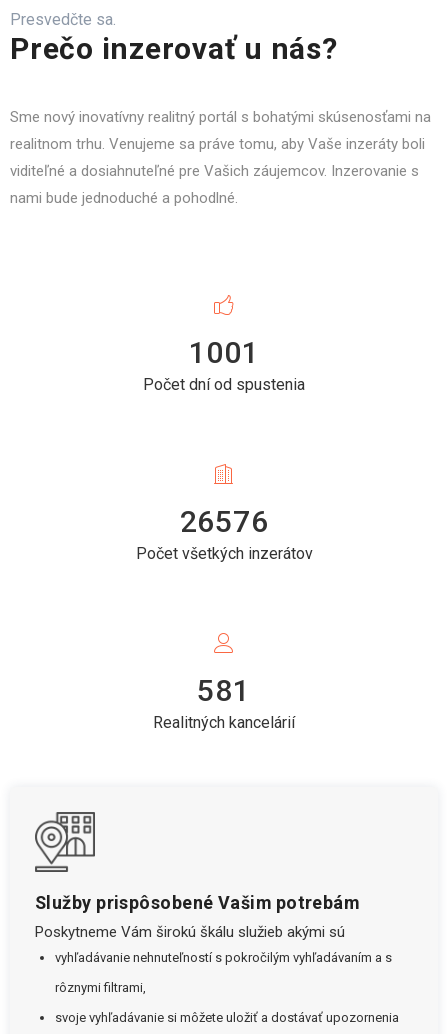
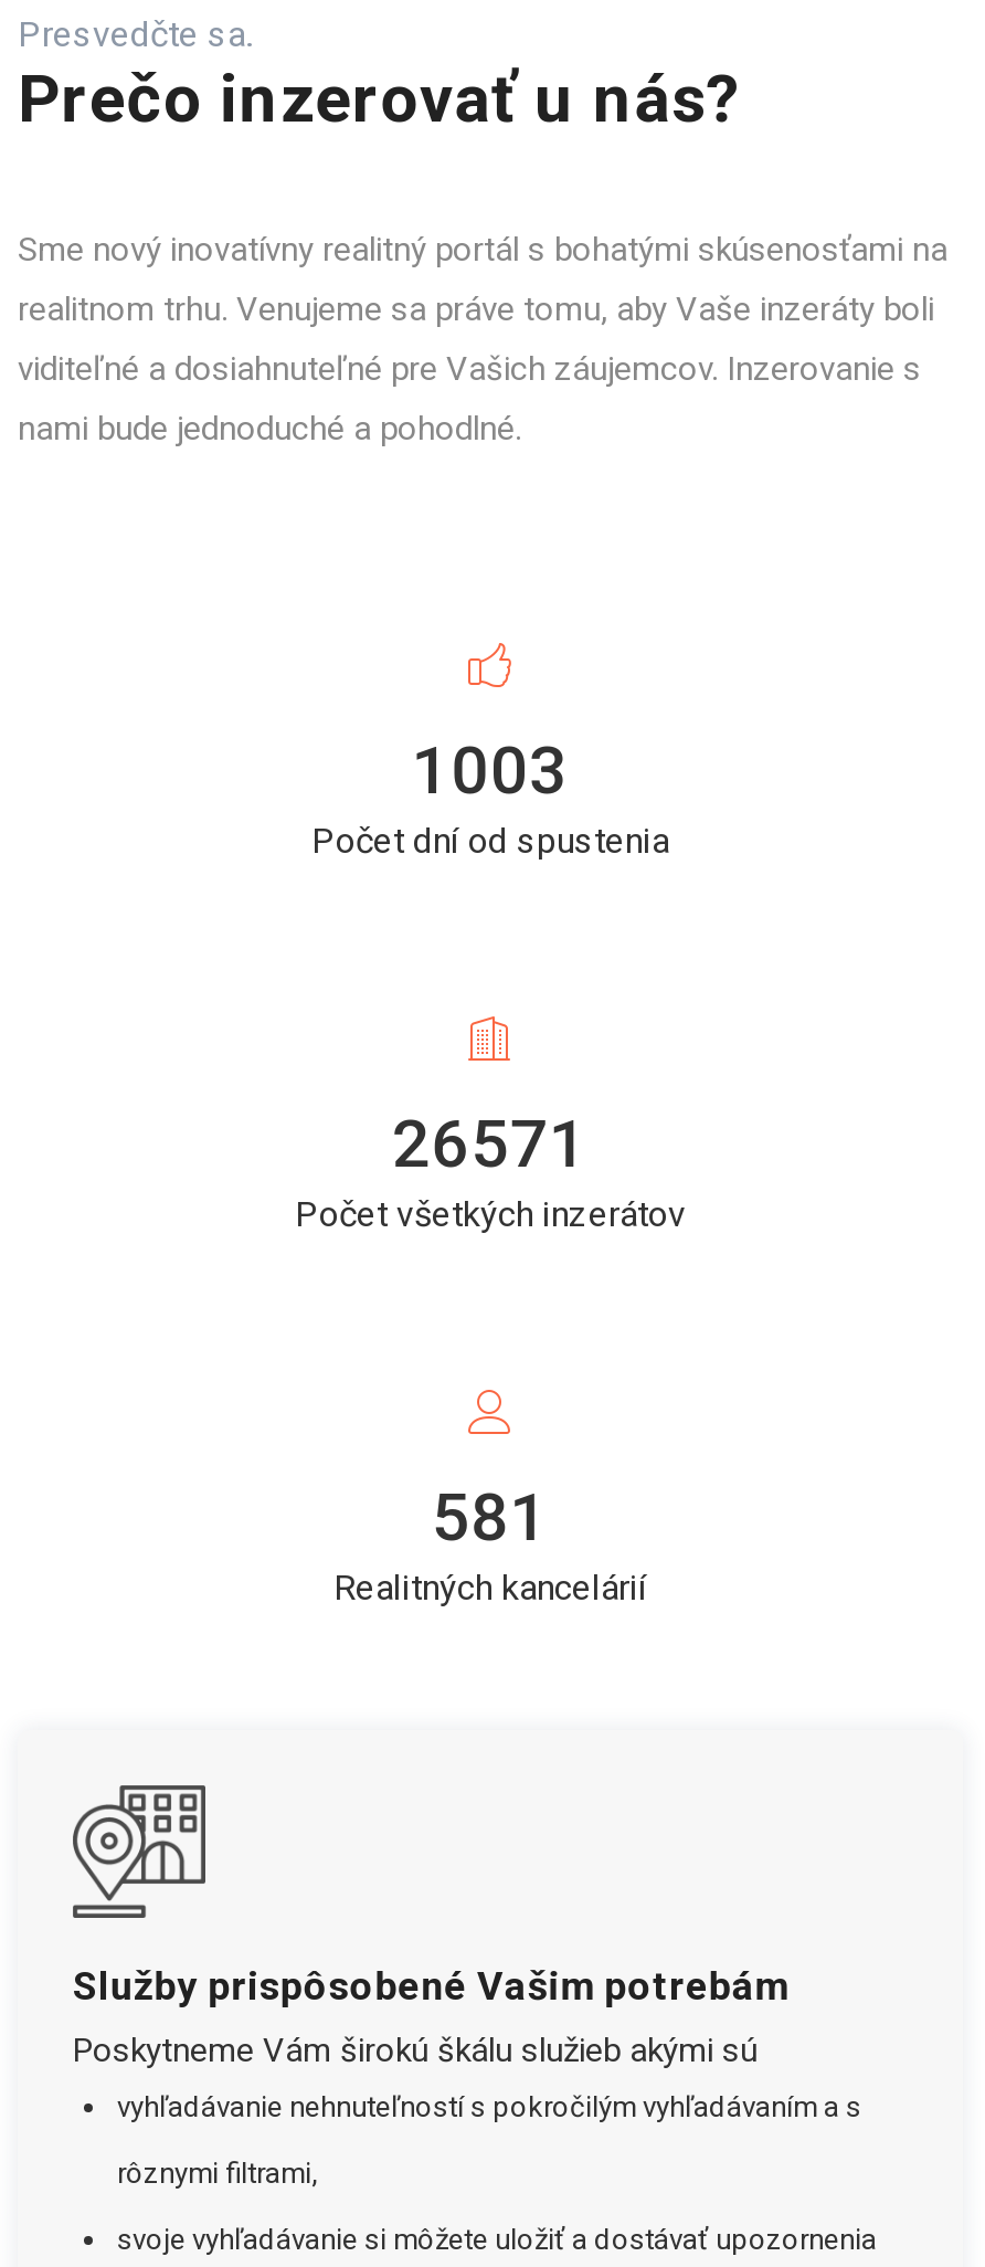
- 1001
+ 1003

- 26576
+ 26571
